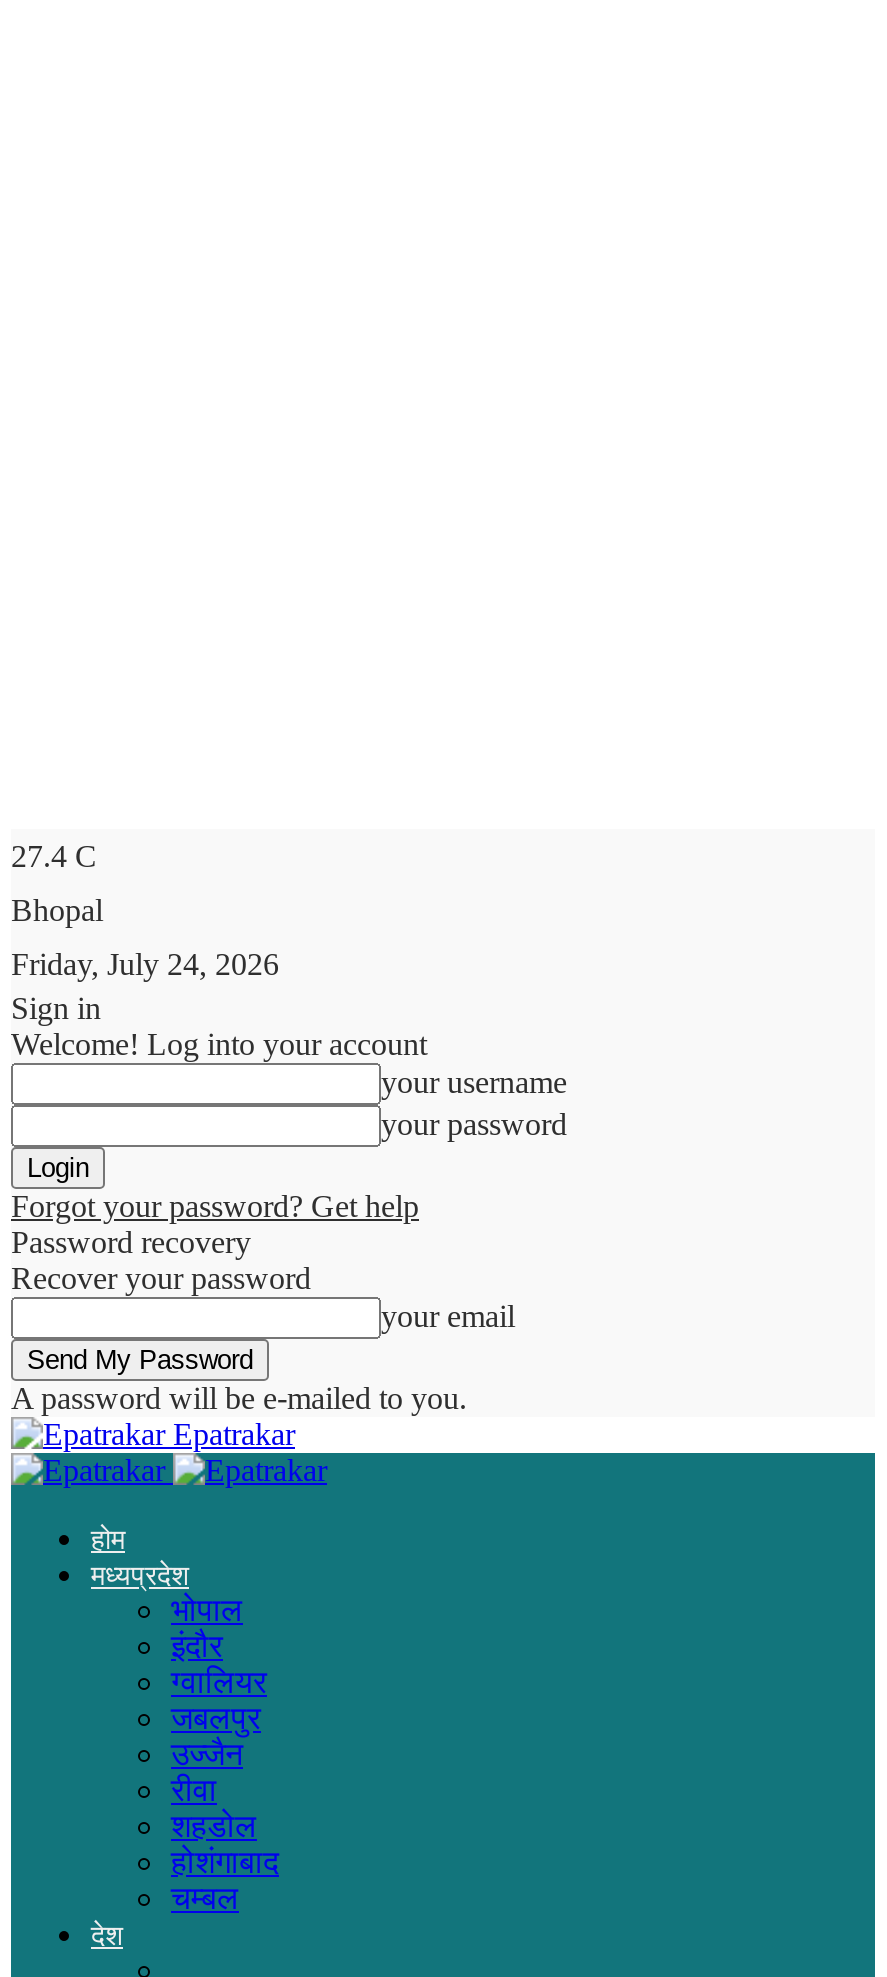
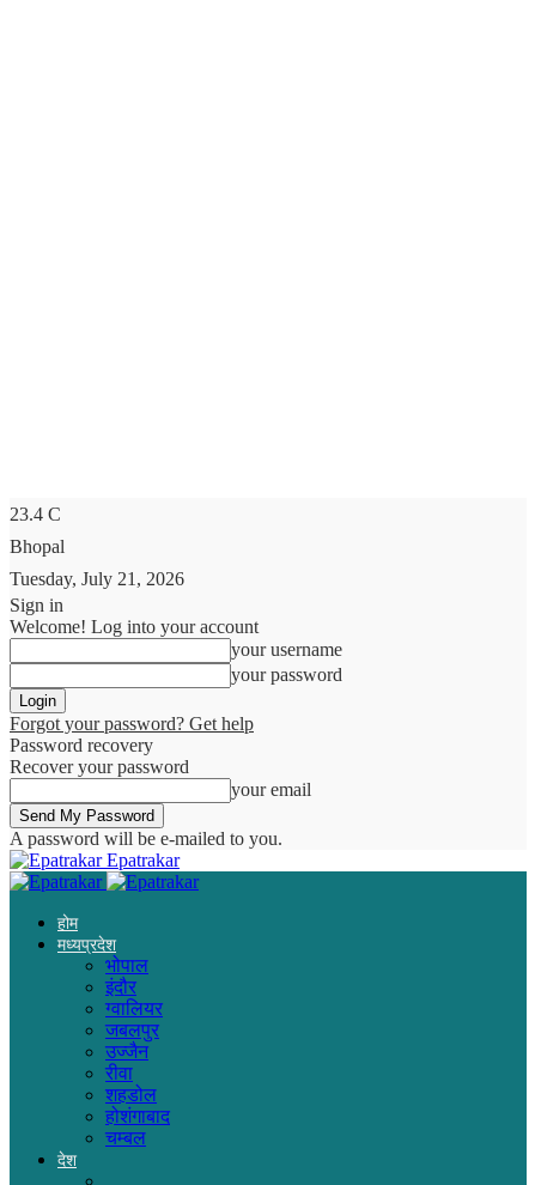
- 27.4 C
+ 23.4 C

- Friday, July 24, 2026
+ Tuesday, July 21, 2026
